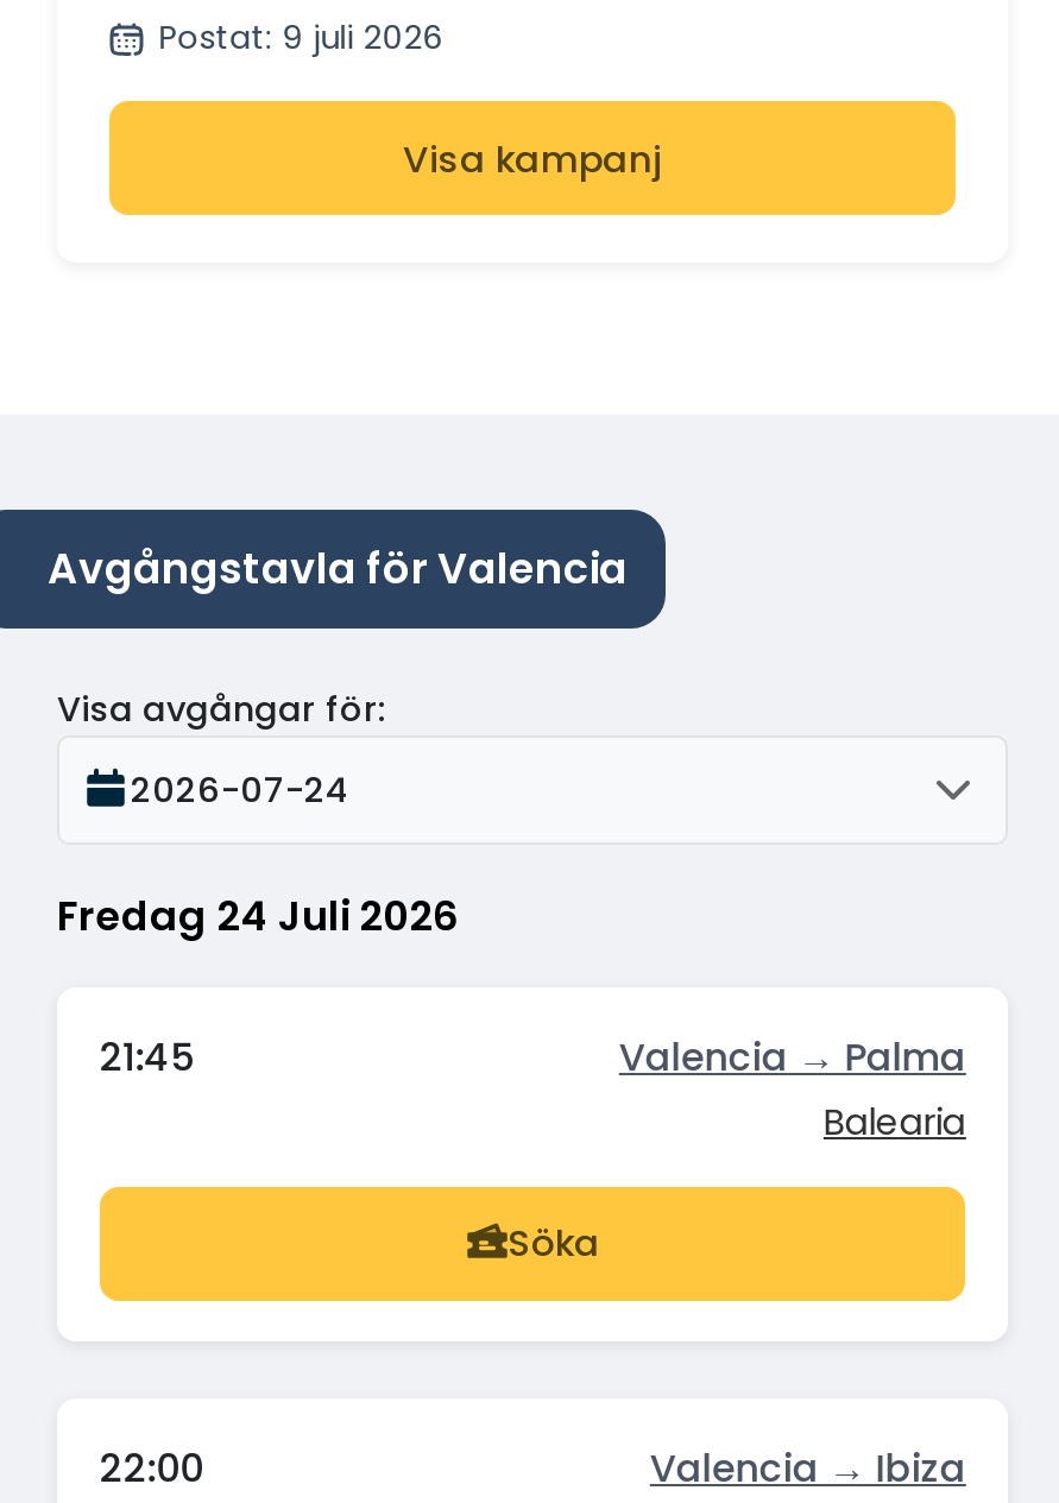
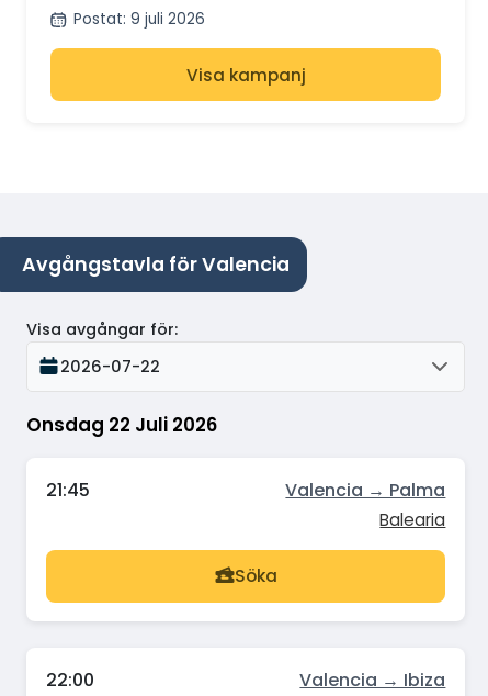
- 2026-07-24
+ 2026-07-22

- Fredag 24 Juli 2026
+ Onsdag 22 Juli 2026
